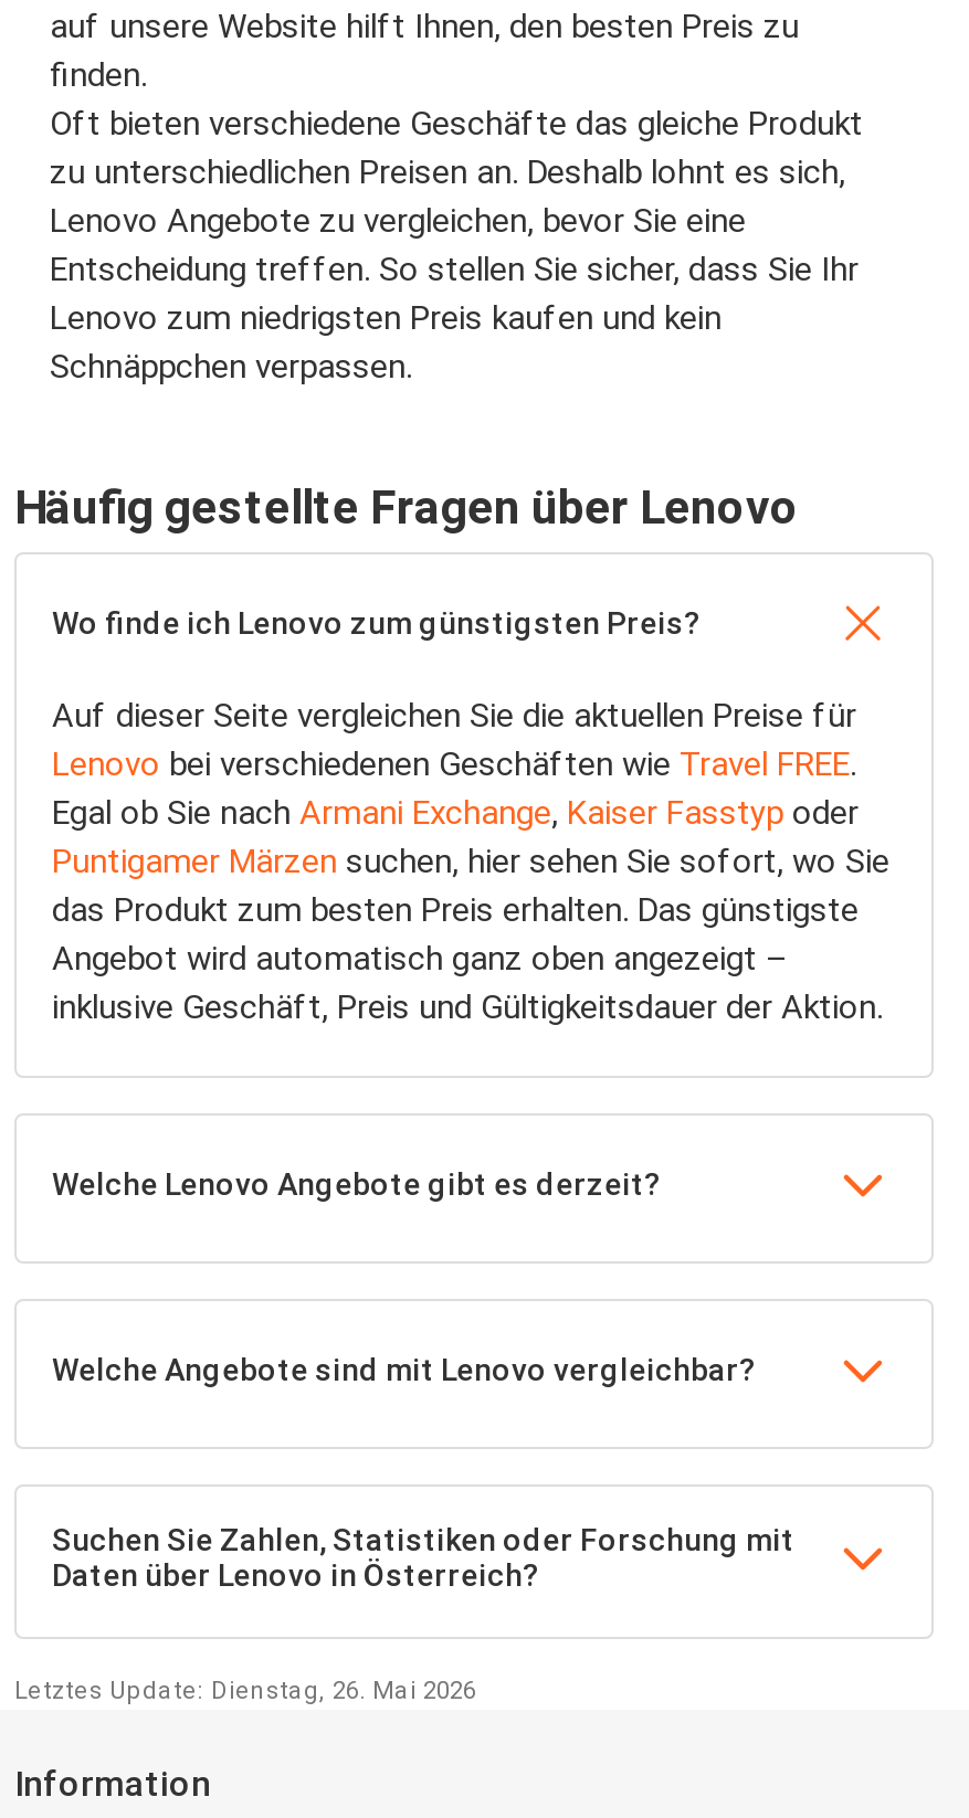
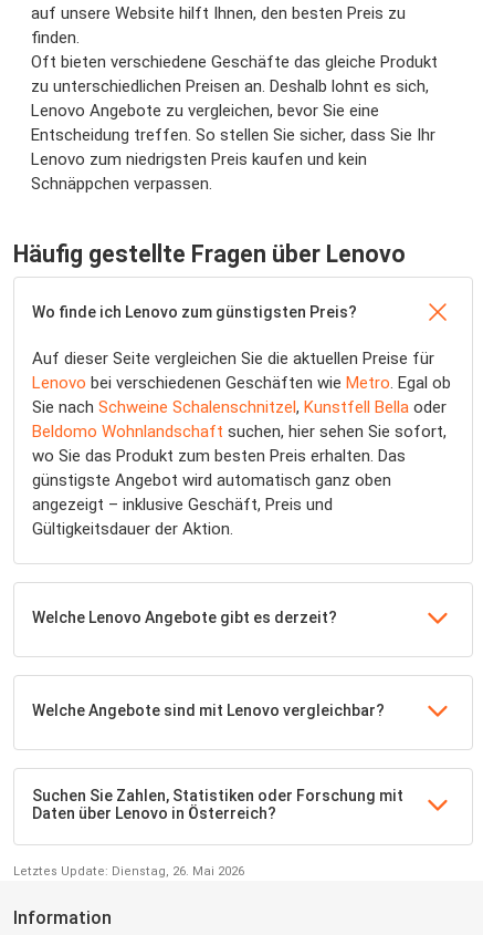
- Lenovo bei verschiedenen Geschäften wie Travel FREE.
- Egal ob Sie nach Armani Exchange, Kaiser Fasstyp oder
- Puntigamer Märzen suchen, hier sehen Sie sofort, wo Sie
- das Produkt zum besten Preis erhalten. Das günstigste
- Angebot wird automatisch ganz oben angezeigt –
- inklusive Geschäft, Preis und Gültigkeitsdauer der Aktion.
+ Lenovo bei verschiedenen Geschäften wie Metro. Egal ob
+ Sie nach Schweine Schalenschnitzel, Kunstfell Bella oder
+ Beldomo Wohnlandschaft suchen, hier sehen Sie sofort,
+ wo Sie das Produkt zum besten Preis erhalten. Das
+ günstigste Angebot wird automatisch ganz oben
+ angezeigt – inklusive Geschäft, Preis und
+ Gültigkeitsdauer der Aktion.
